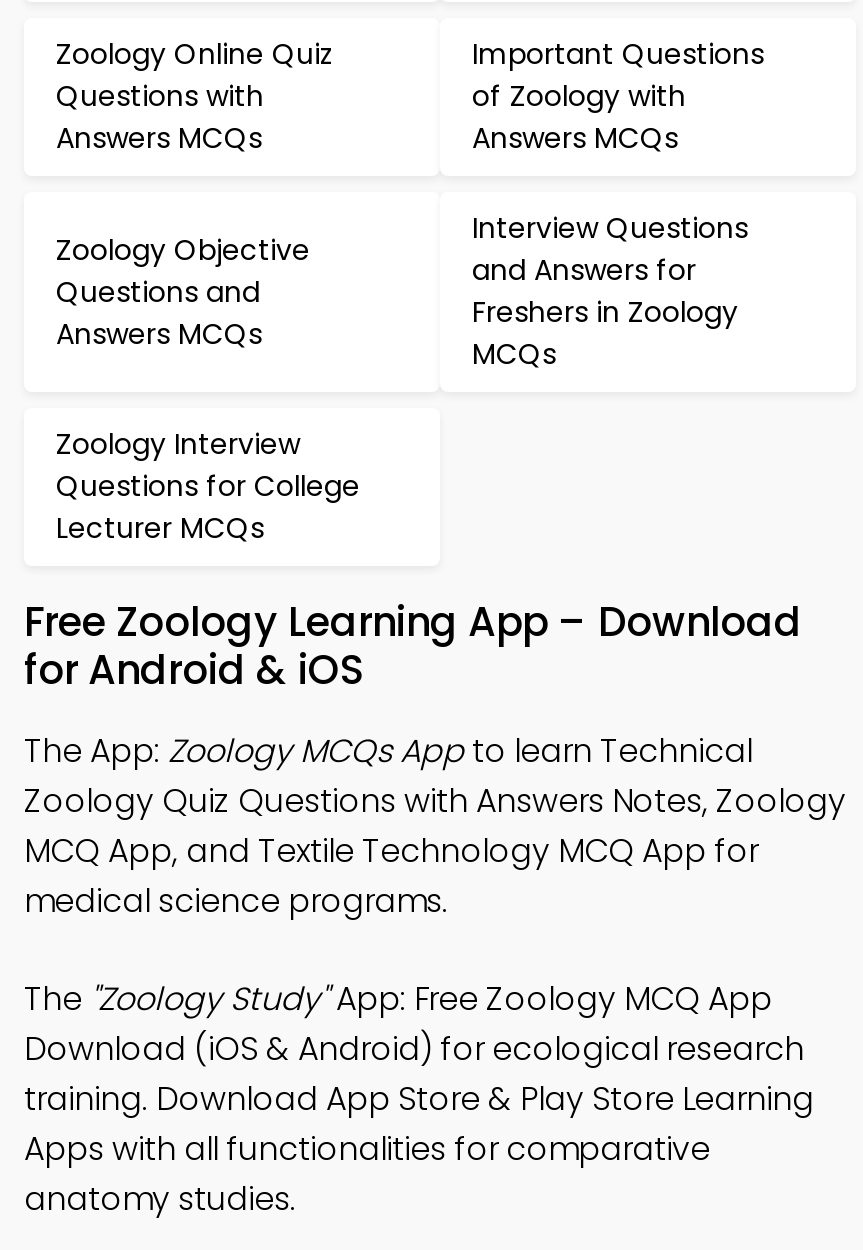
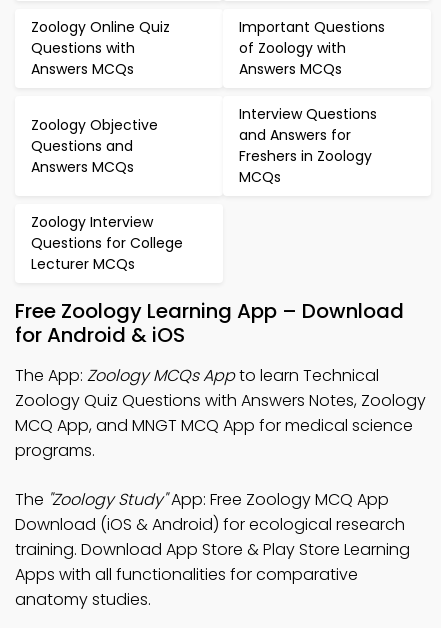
- MCQ App, and Textile Technology MCQ App for
- medical science programs.
+ MCQ App, and MNGT MCQ App for medical science
+ programs.
